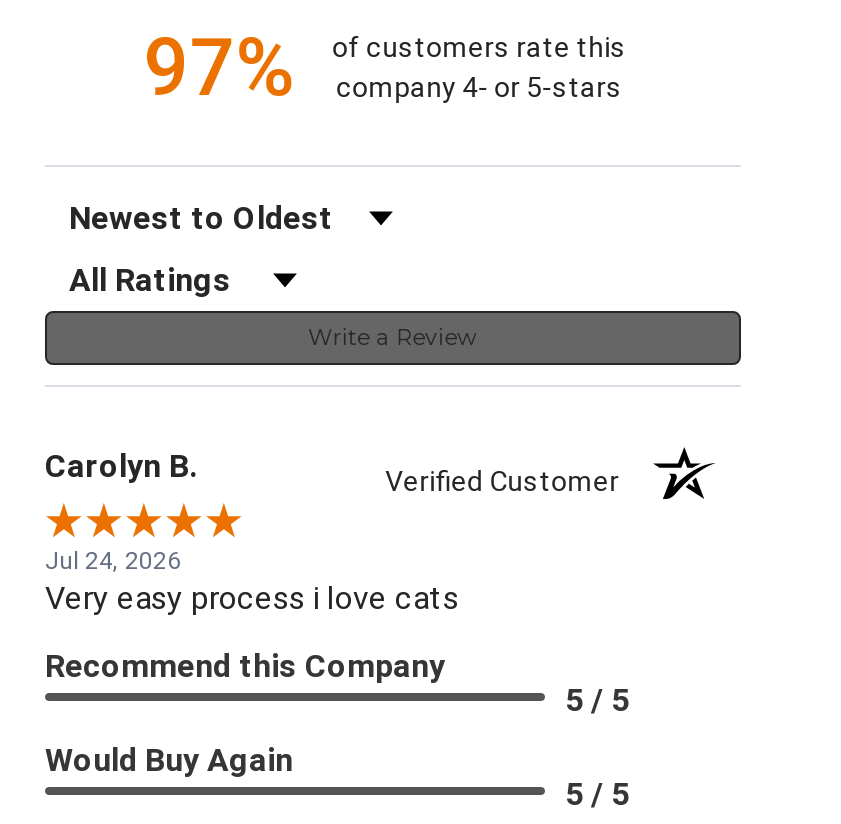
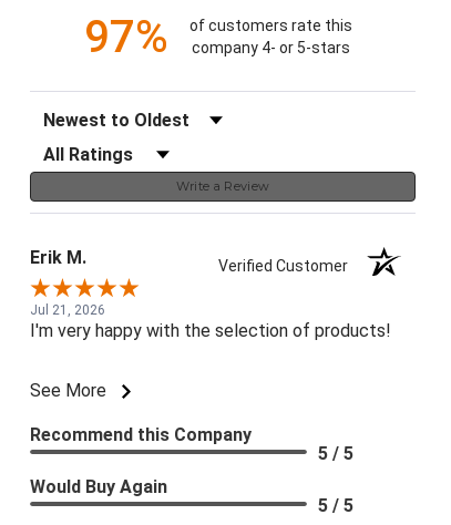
- Carolyn B.
+ Erik M.

- Jul 24, 2026
- Very easy process i love cats
+ Jul 21, 2026
+ I'm very happy with the selection of products!
+ See More
